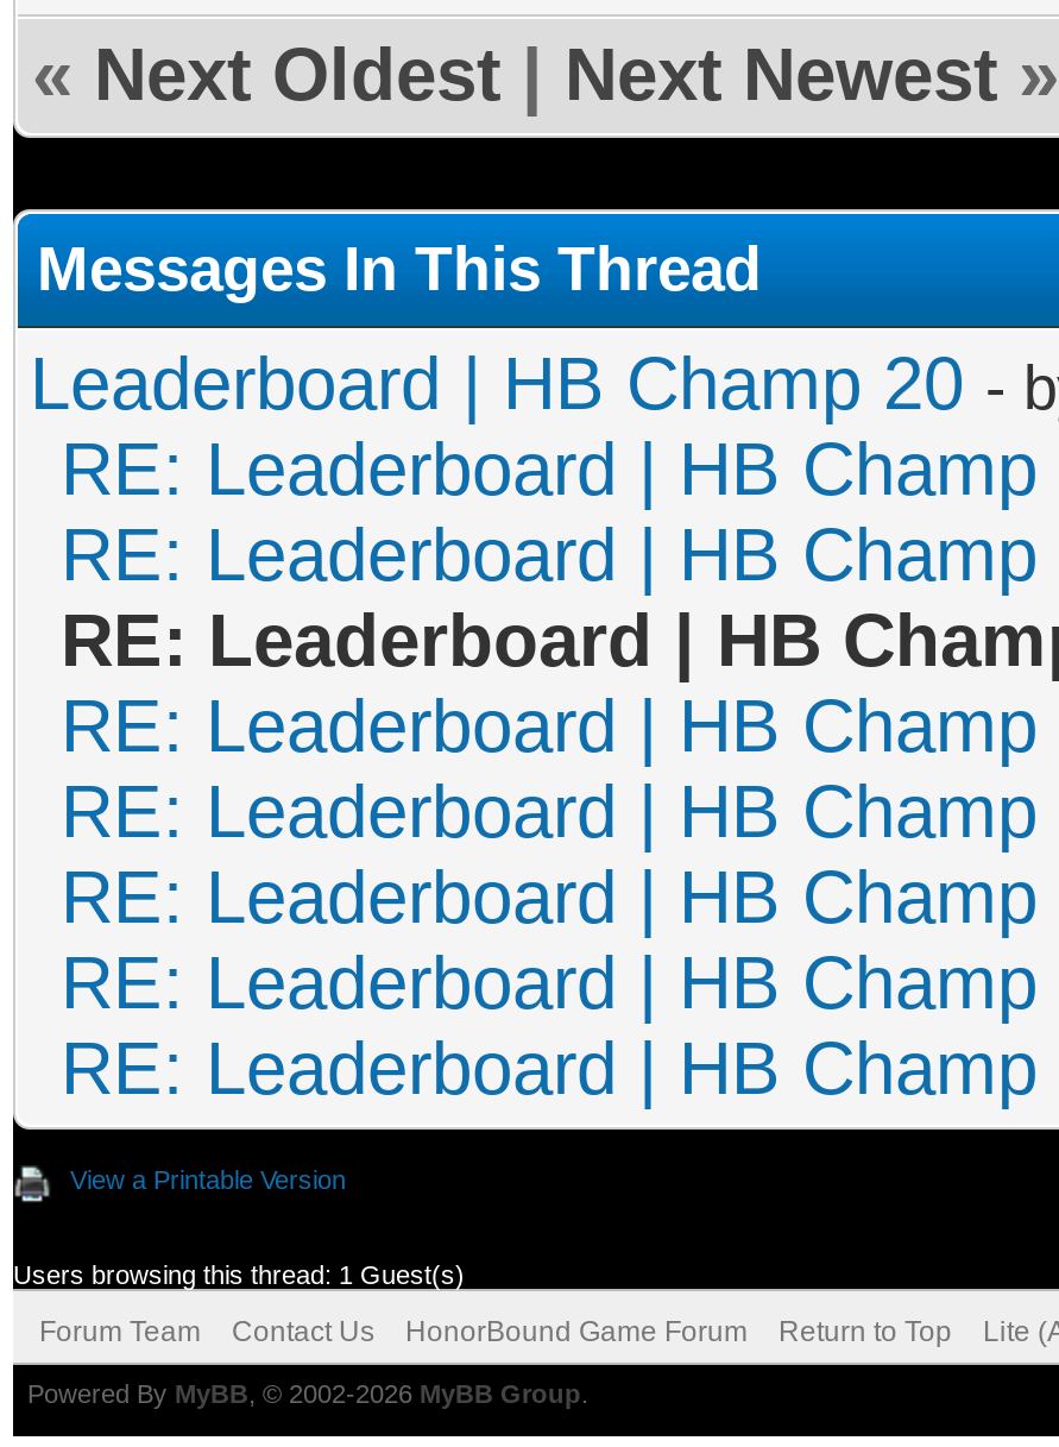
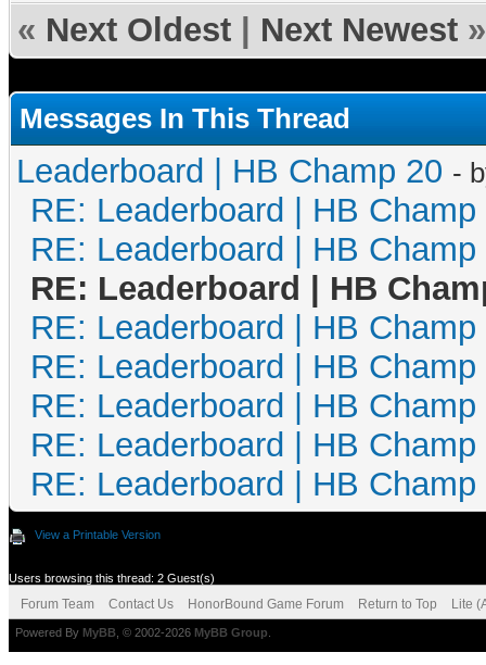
- Users browsing this thread: 1 Guest(s)
+ Users browsing this thread: 2 Guest(s)
